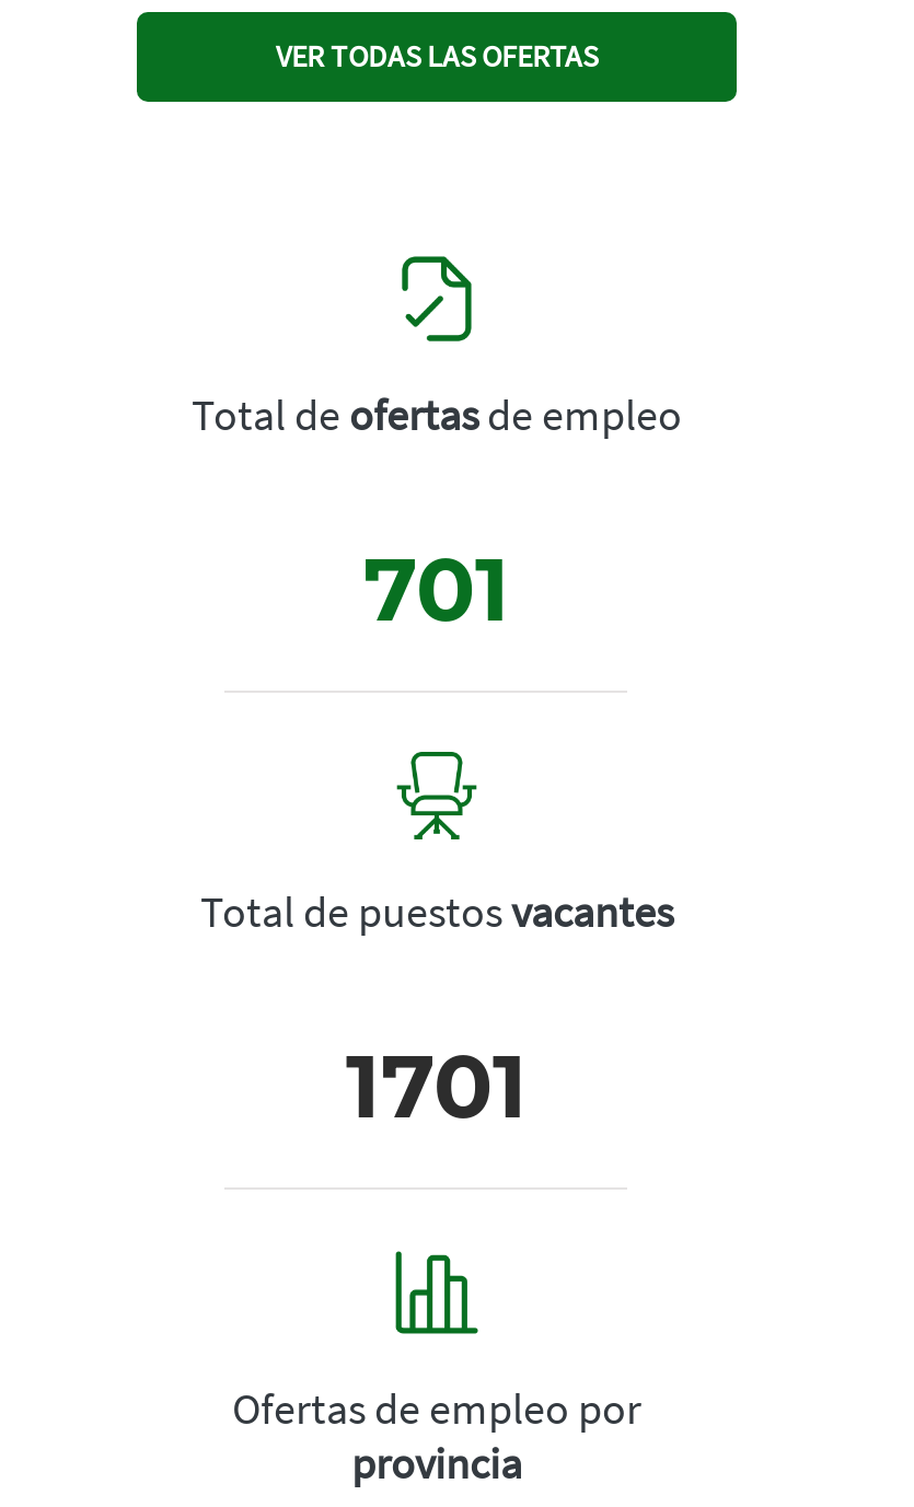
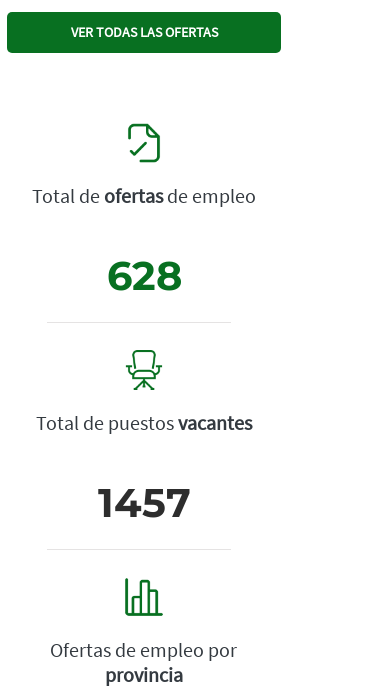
- 701
+ 628

- 1701
+ 1457
